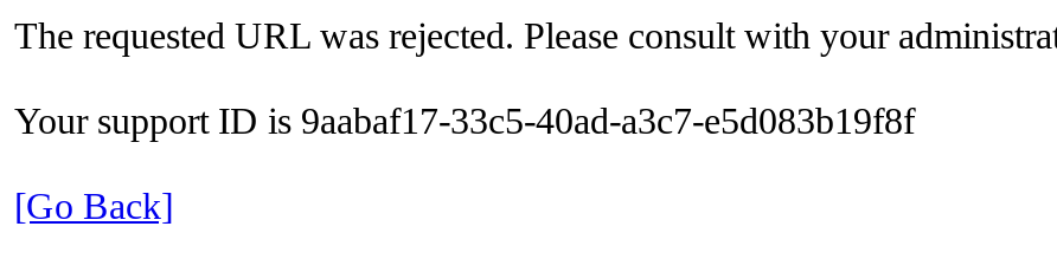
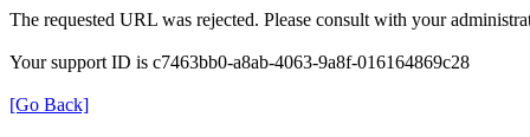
- Your support ID is 9aabaf17-33c5-40ad-a3c7-e5d083b19f8f
+ Your support ID is c7463bb0-a8ab-4063-9a8f-016164869c28
